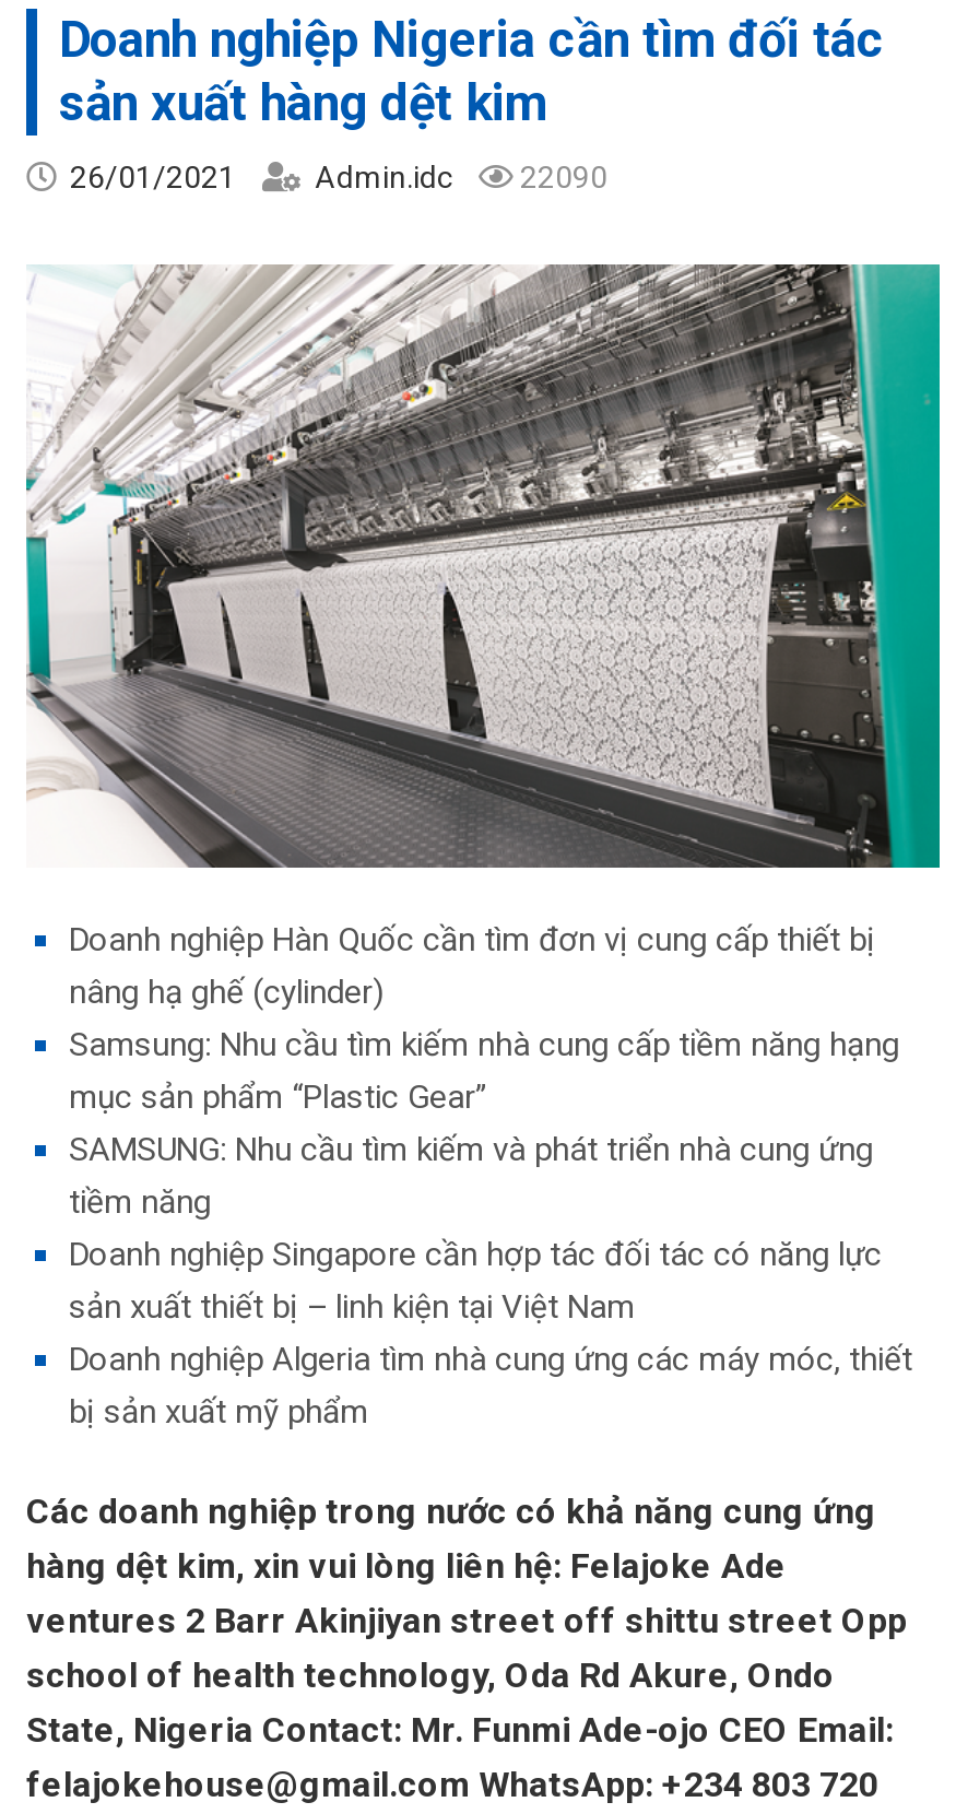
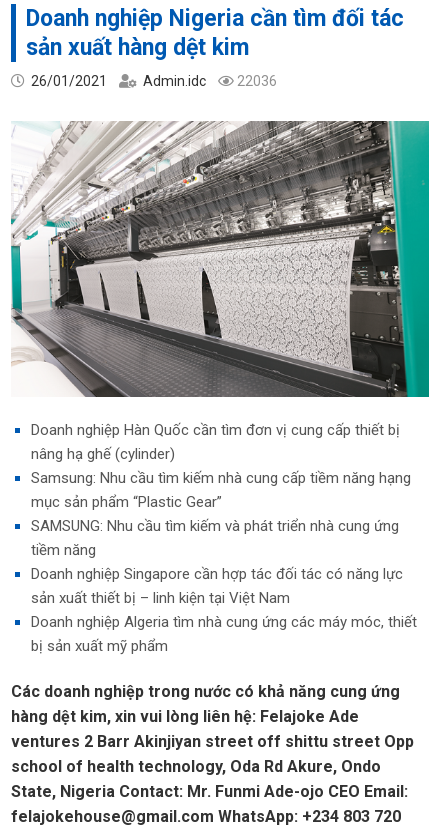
- Admin.idc 22090
+ Admin.idc 22036
